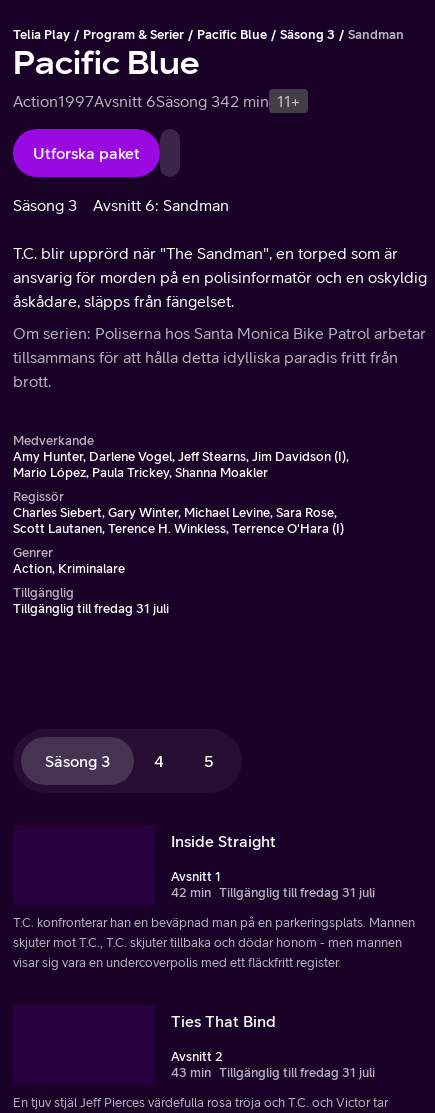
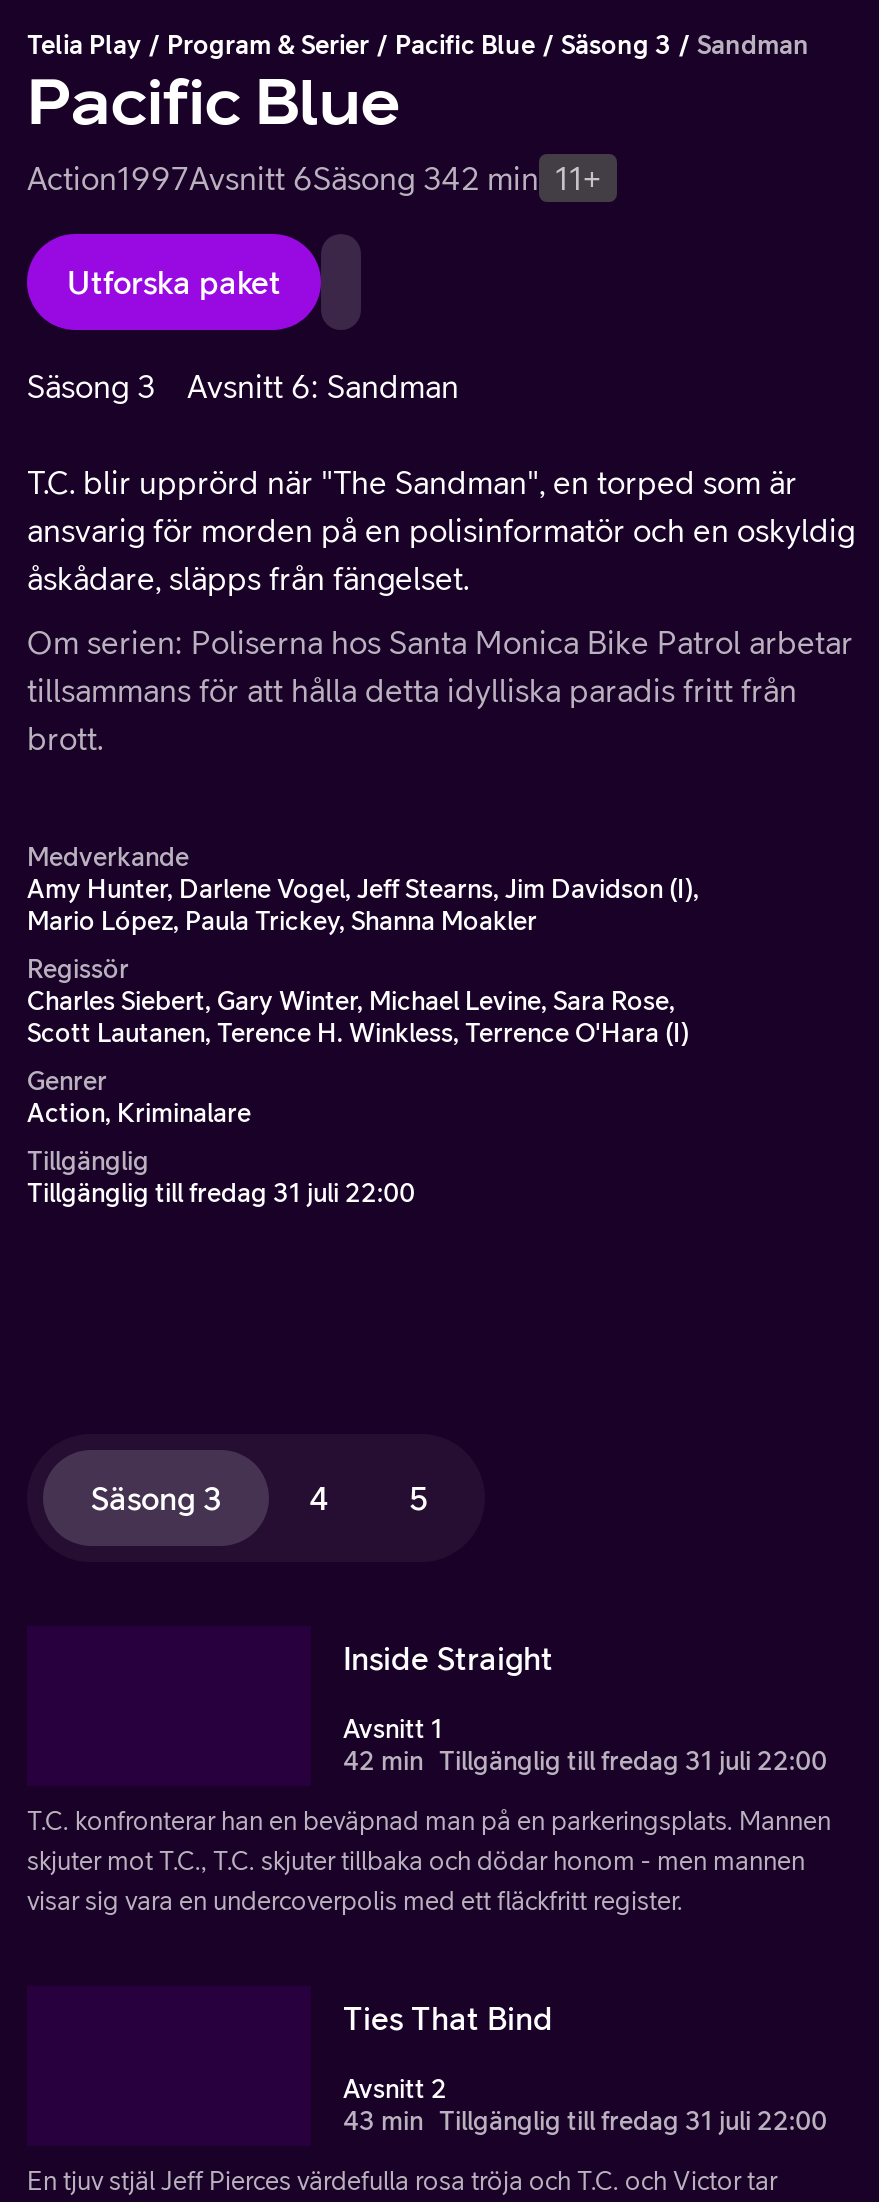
- Tillgänglig till fredag 31 juli
+ Tillgänglig till fredag 31 juli 22:00

- 42 min Tillgänglig till fredag 31 juli
+ 42 min Tillgänglig till fredag 31 juli 22:00

- 43 min Tillgänglig till fredag 31 juli
+ 43 min Tillgänglig till fredag 31 juli 22:00
